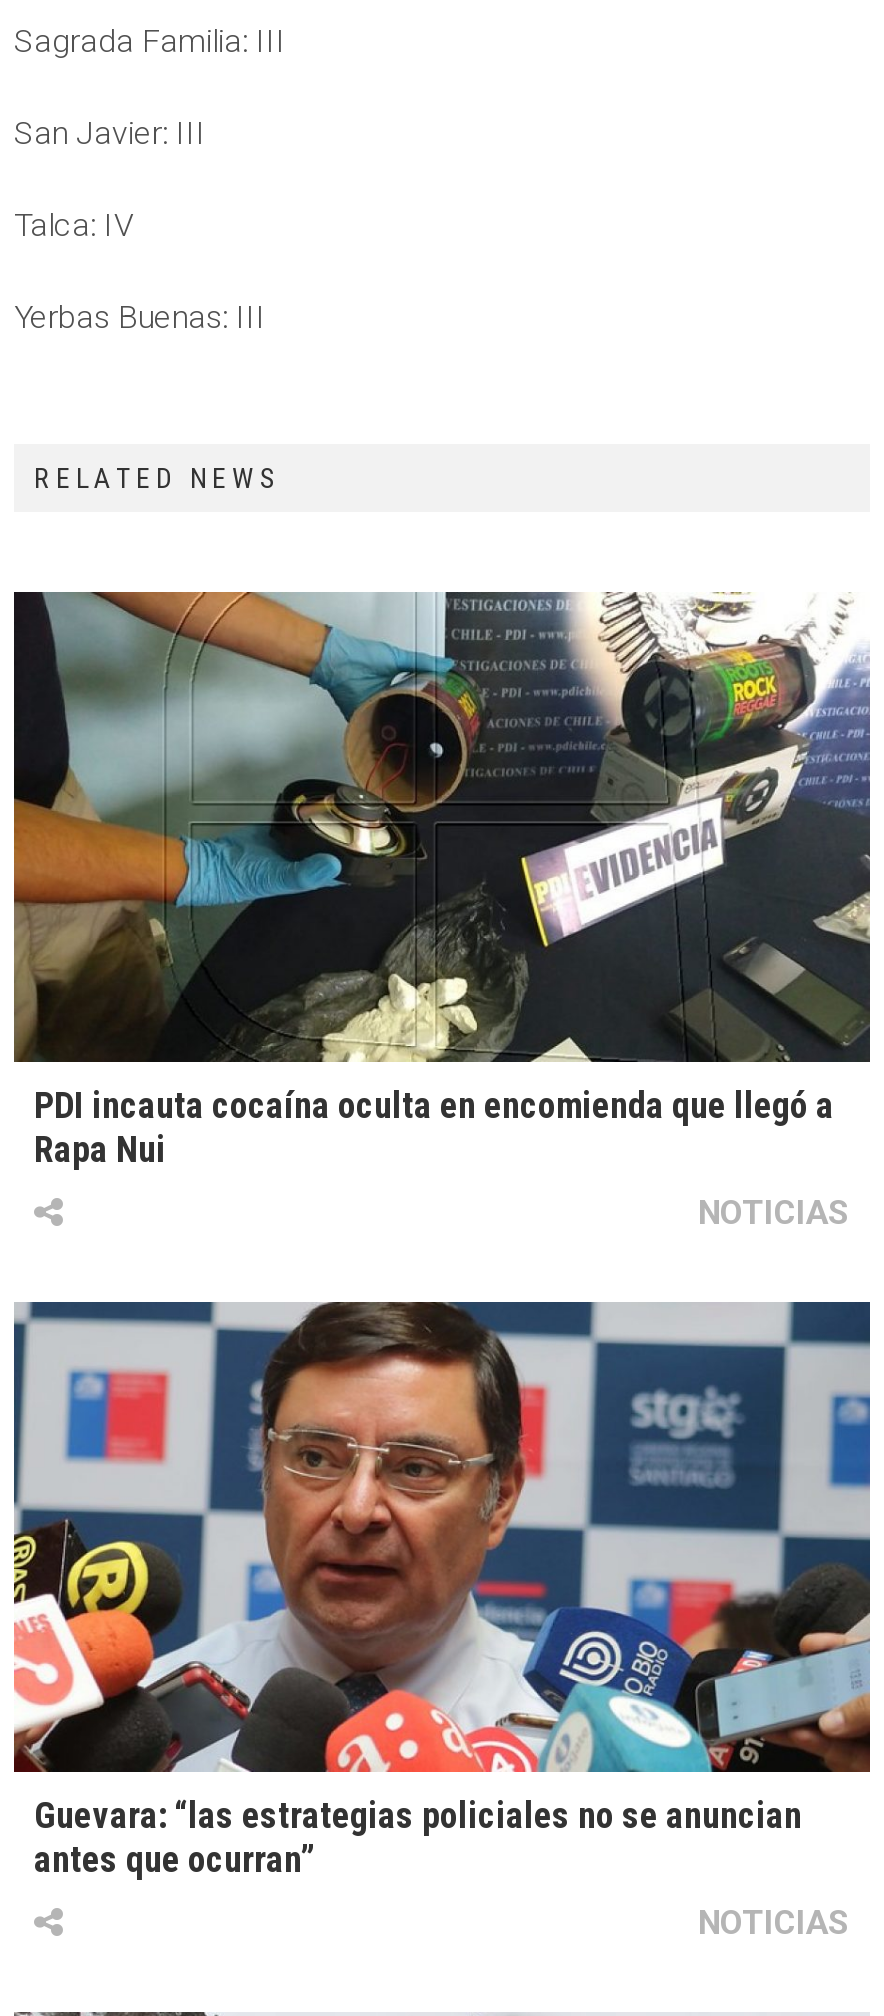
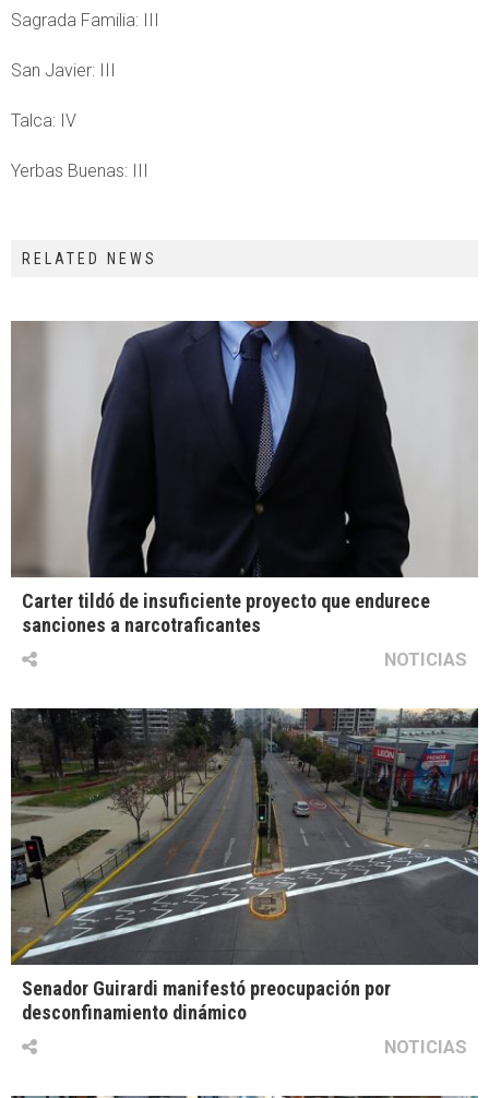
- [image]
- PDI incauta cocaína oculta en encomienda que llegó a
- Rapa Nui
+ [image]
+ Carter tildó de insuficiente proyecto que endurece
+ sanciones a narcotraficantes

- [image]
- Guevara: “las estrategias policiales no se anuncian
- antes que ocurran”
+ [image]
+ Senador Guirardi manifestó preocupación por
+ desconfinamiento dinámico
